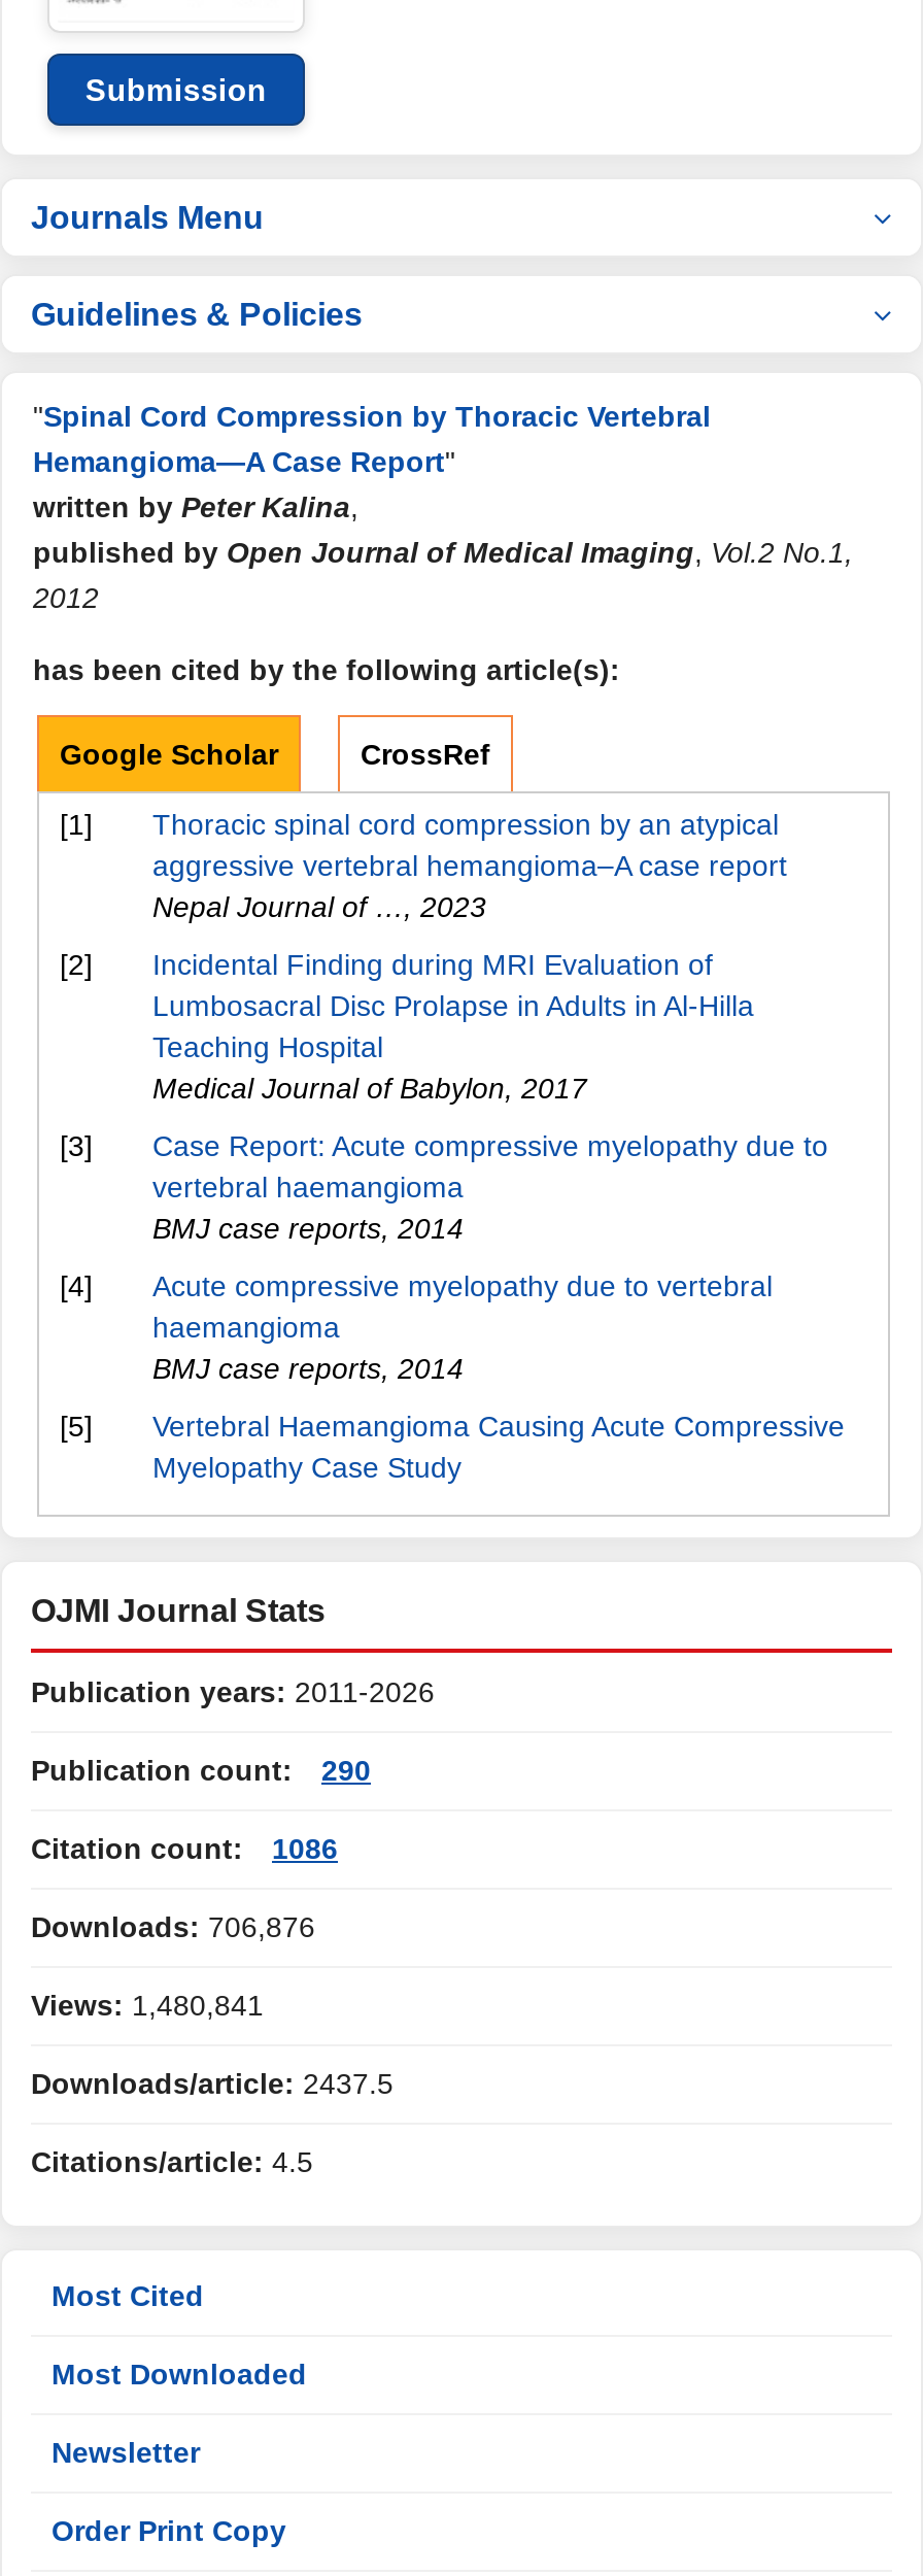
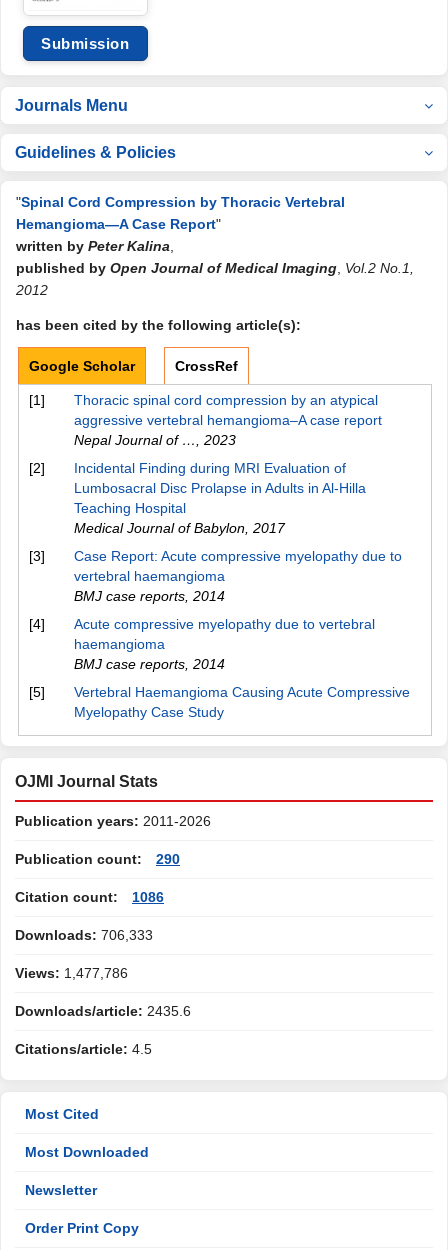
- Downloads: 706,876
+ Downloads: 706,333

- Views: 1,480,841
+ Views: 1,477,786

- Downloads/article: 2437.5
+ Downloads/article: 2435.6
